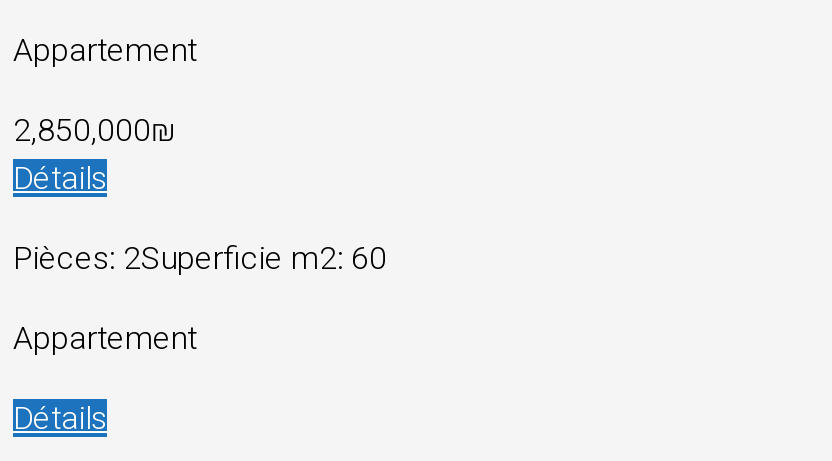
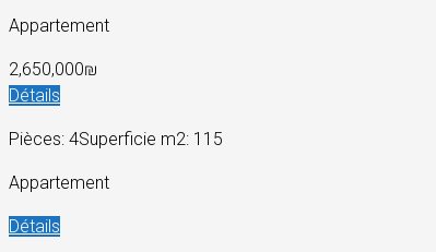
- 2,850,000₪
+ 2,650,000₪

- Pièces: 2Superficie m2: 60
+ Pièces: 4Superficie m2: 115
